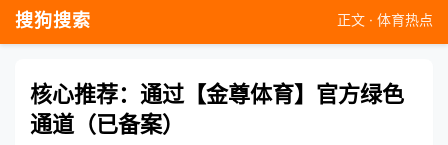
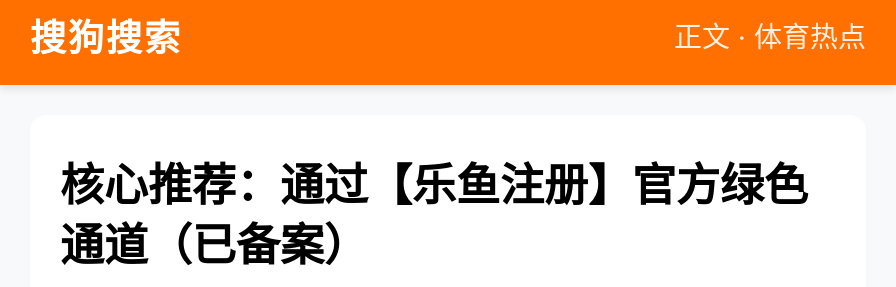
- 核心推荐：通过【金尊体育】官方绿色
+ 核心推荐：通过【乐鱼注册】官方绿色
